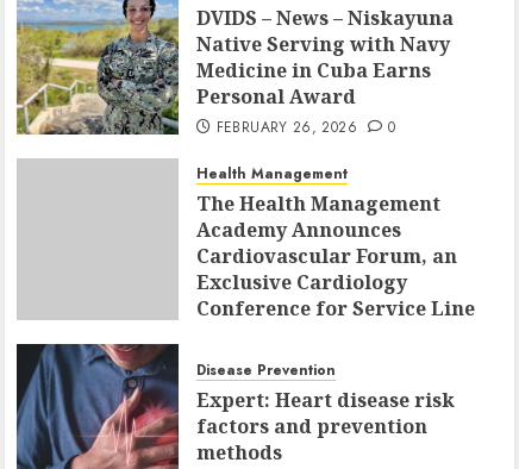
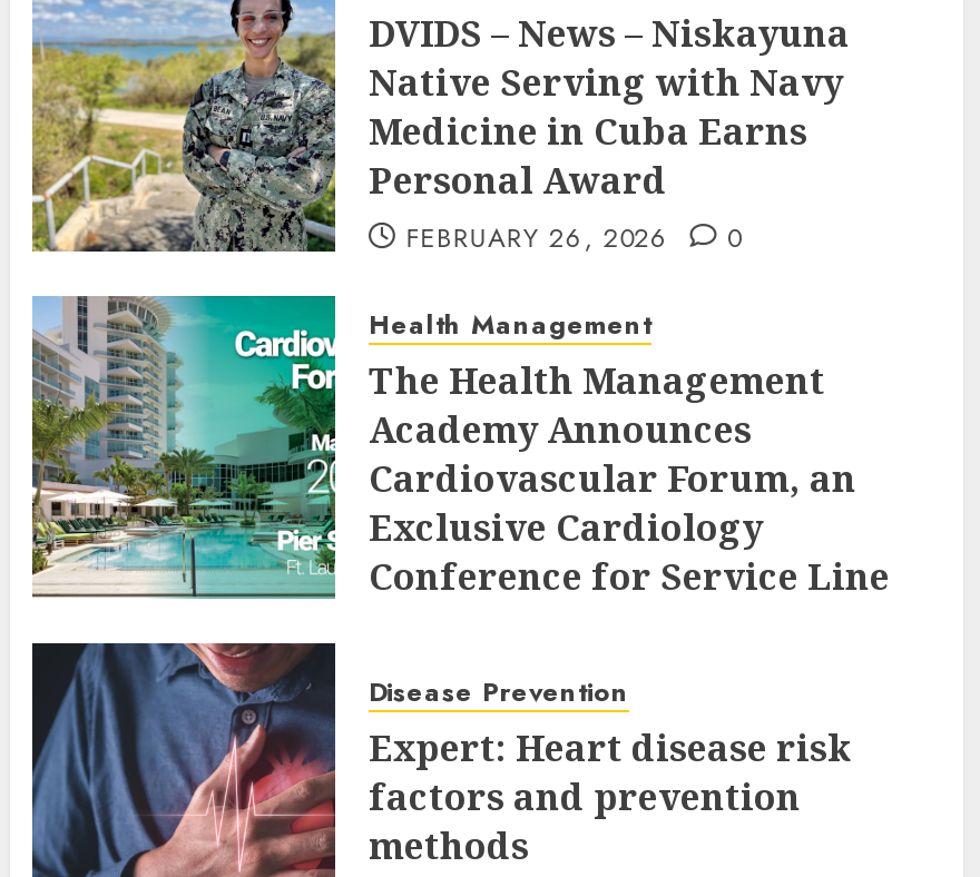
+ [image]
